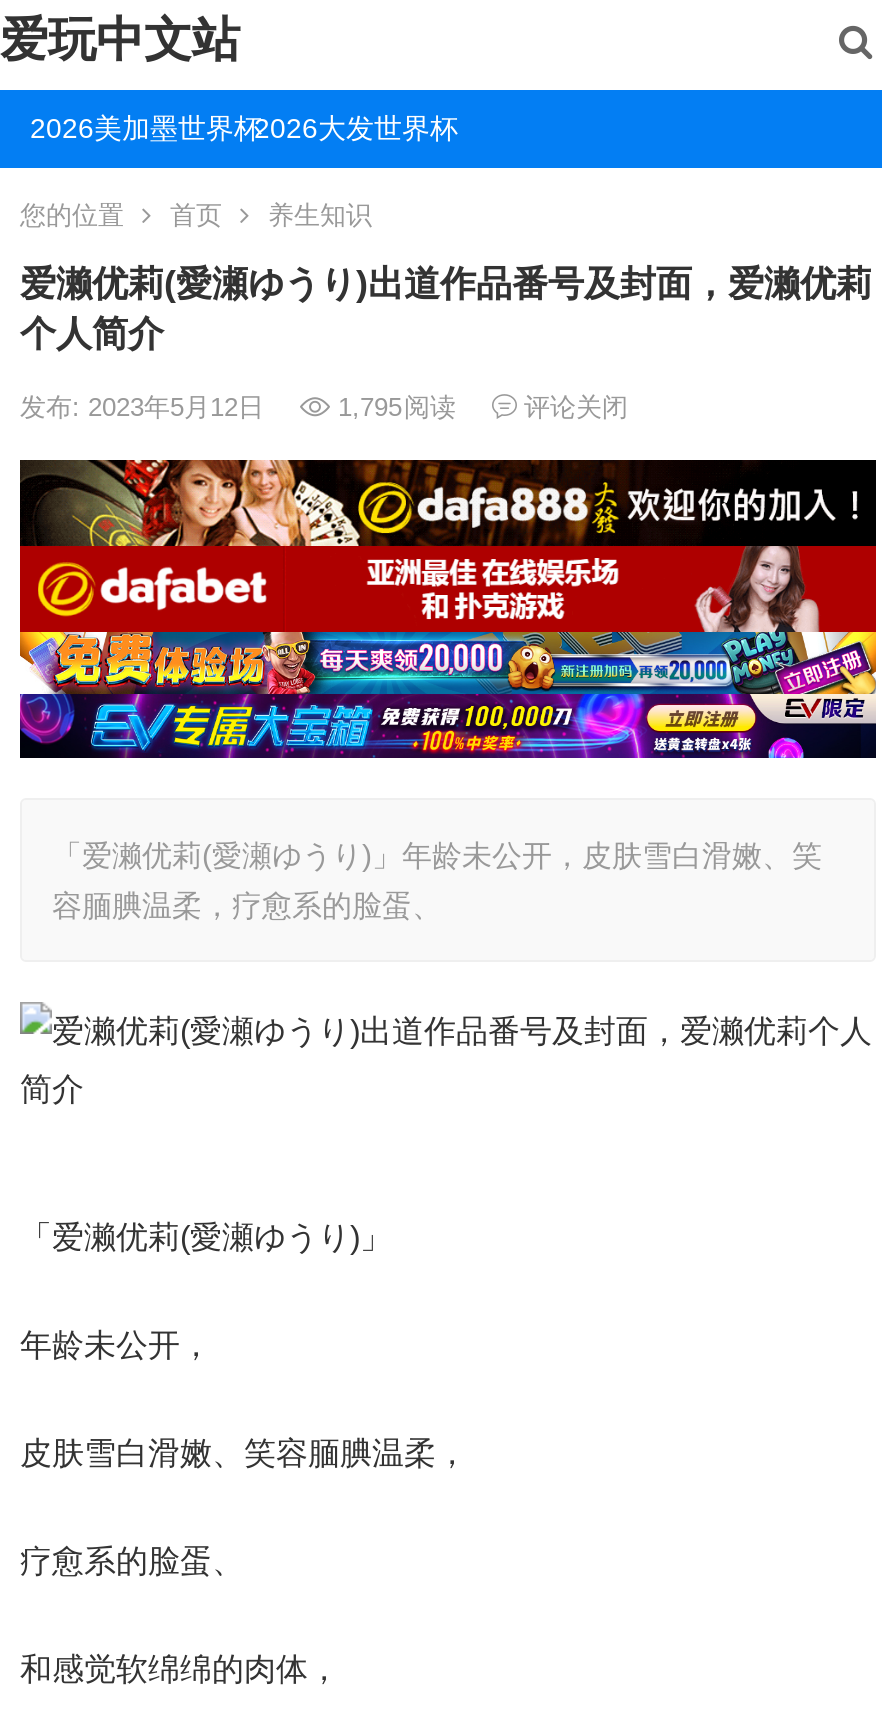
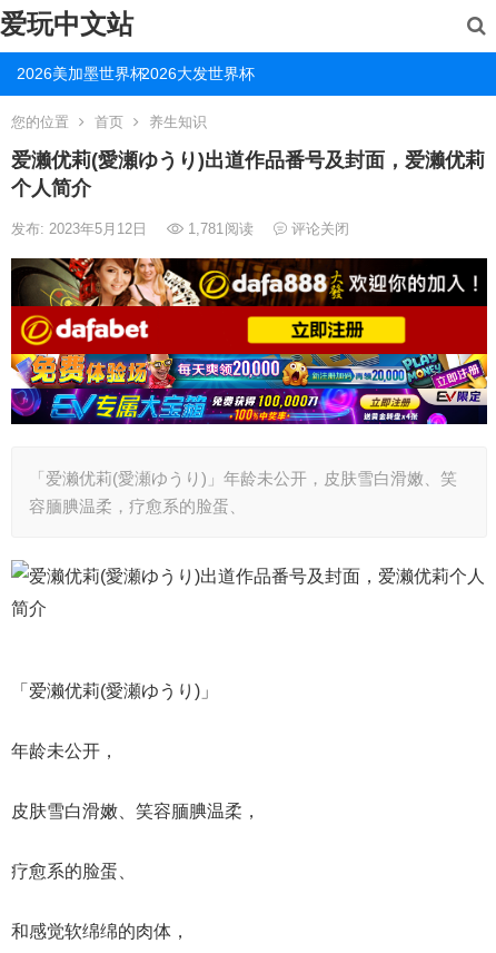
- 发布: 2023年5月12日 1,795阅读 评论关闭
+ 发布: 2023年5月12日 1,781阅读 评论关闭

- [image]
+ [image]
